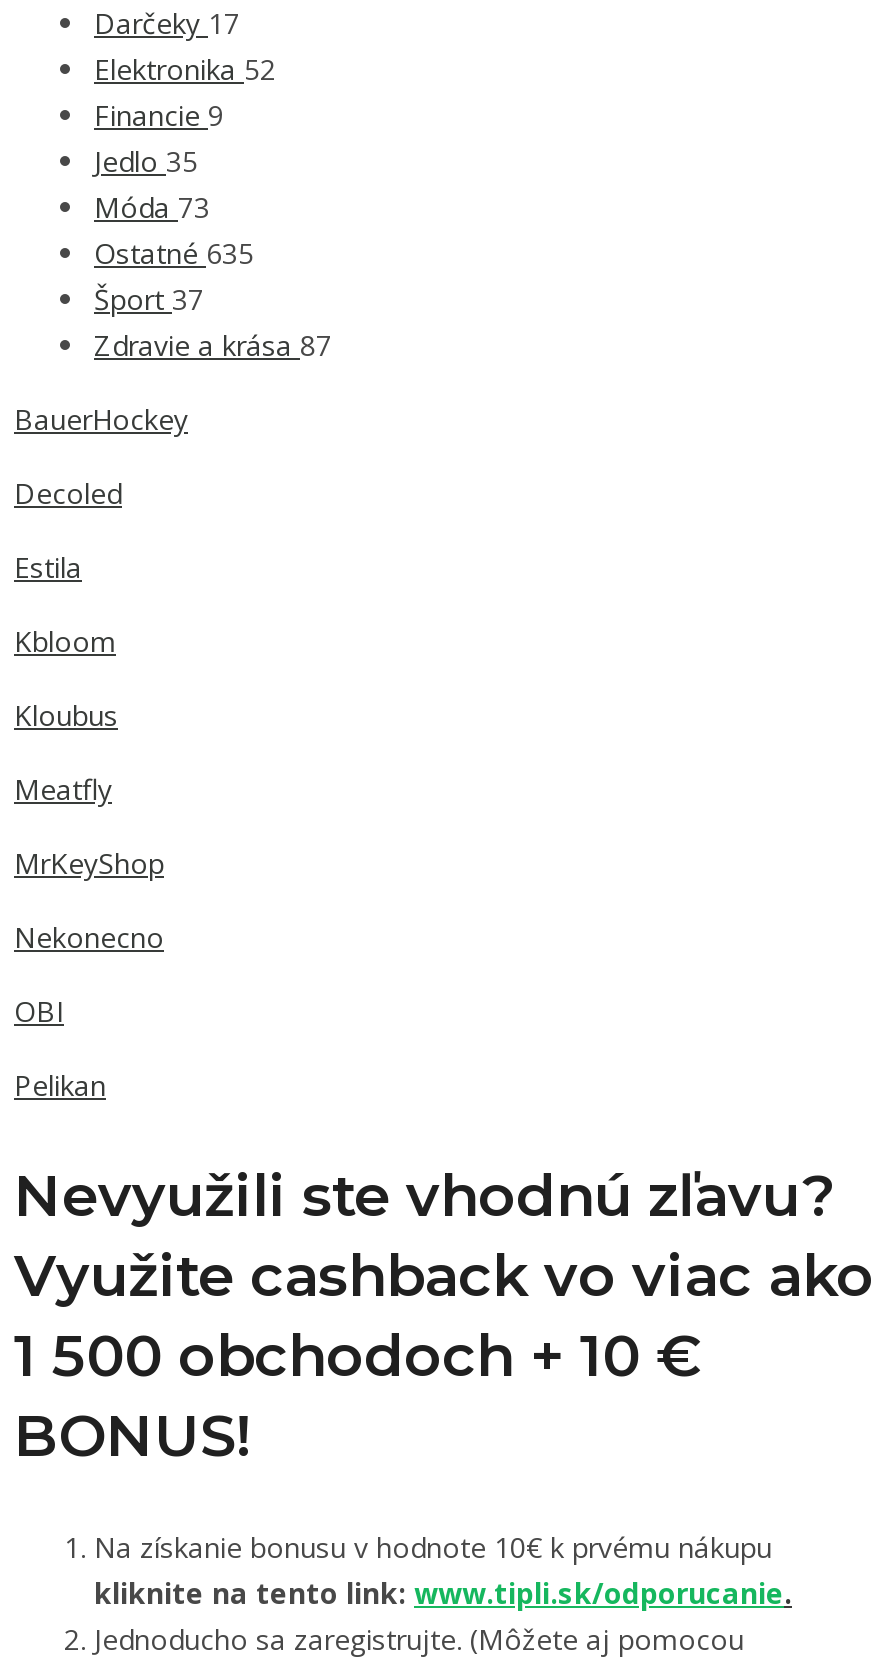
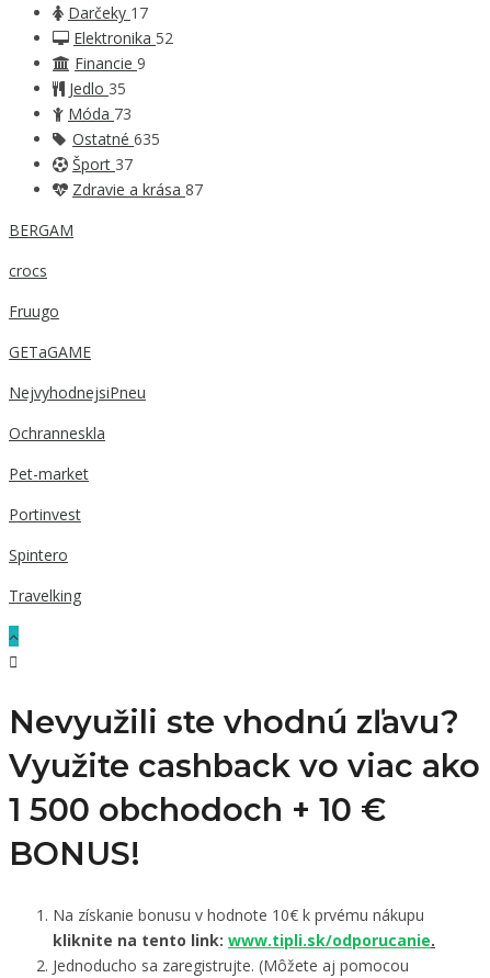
- BauerHockey
+ BERGAM

- Decoled
+ crocs

- Estila
+ Fruugo

- Kbloom
+ GETaGAME

- Kloubus
+ NejvyhodnejsiPneu

- Meatfly
+ Ochranneskla

- MrKeyShop
+ Pet-market

- Nekonecno
+ Portinvest

- OBI
+ Spintero

- Pelikan
+ Travelking
